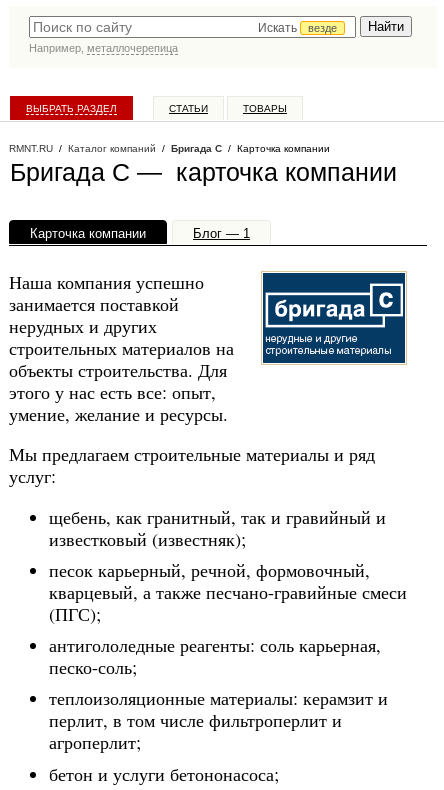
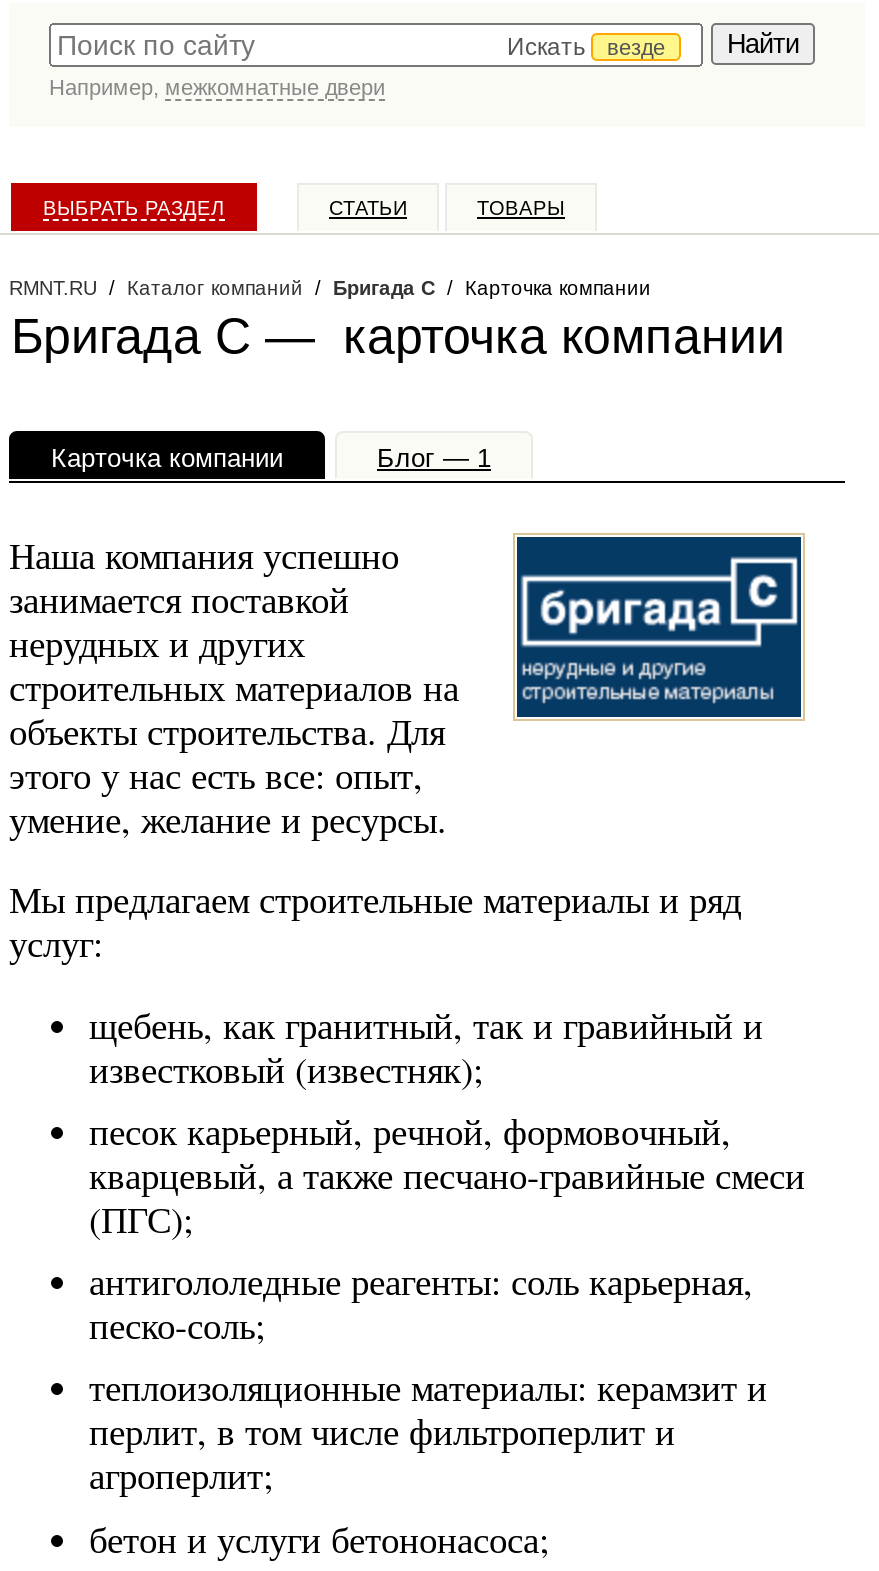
- Например, металлочерепица
+ Например, межкомнатные двери
